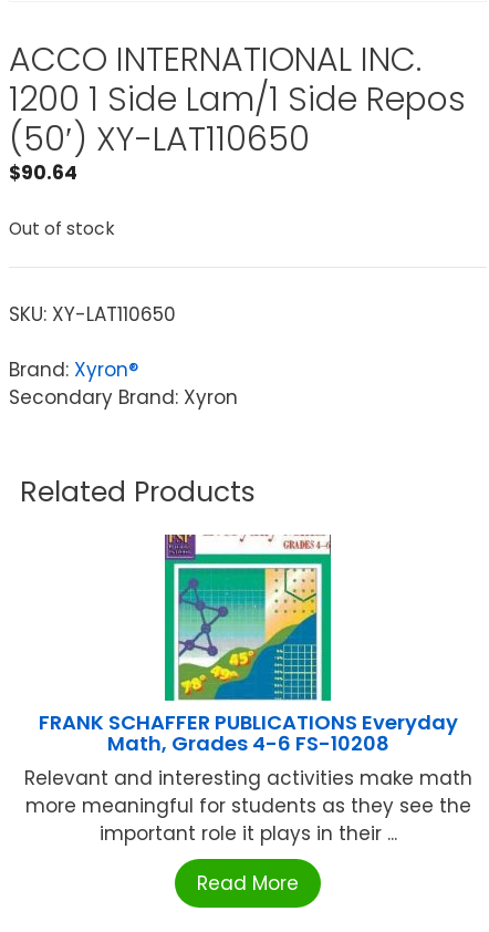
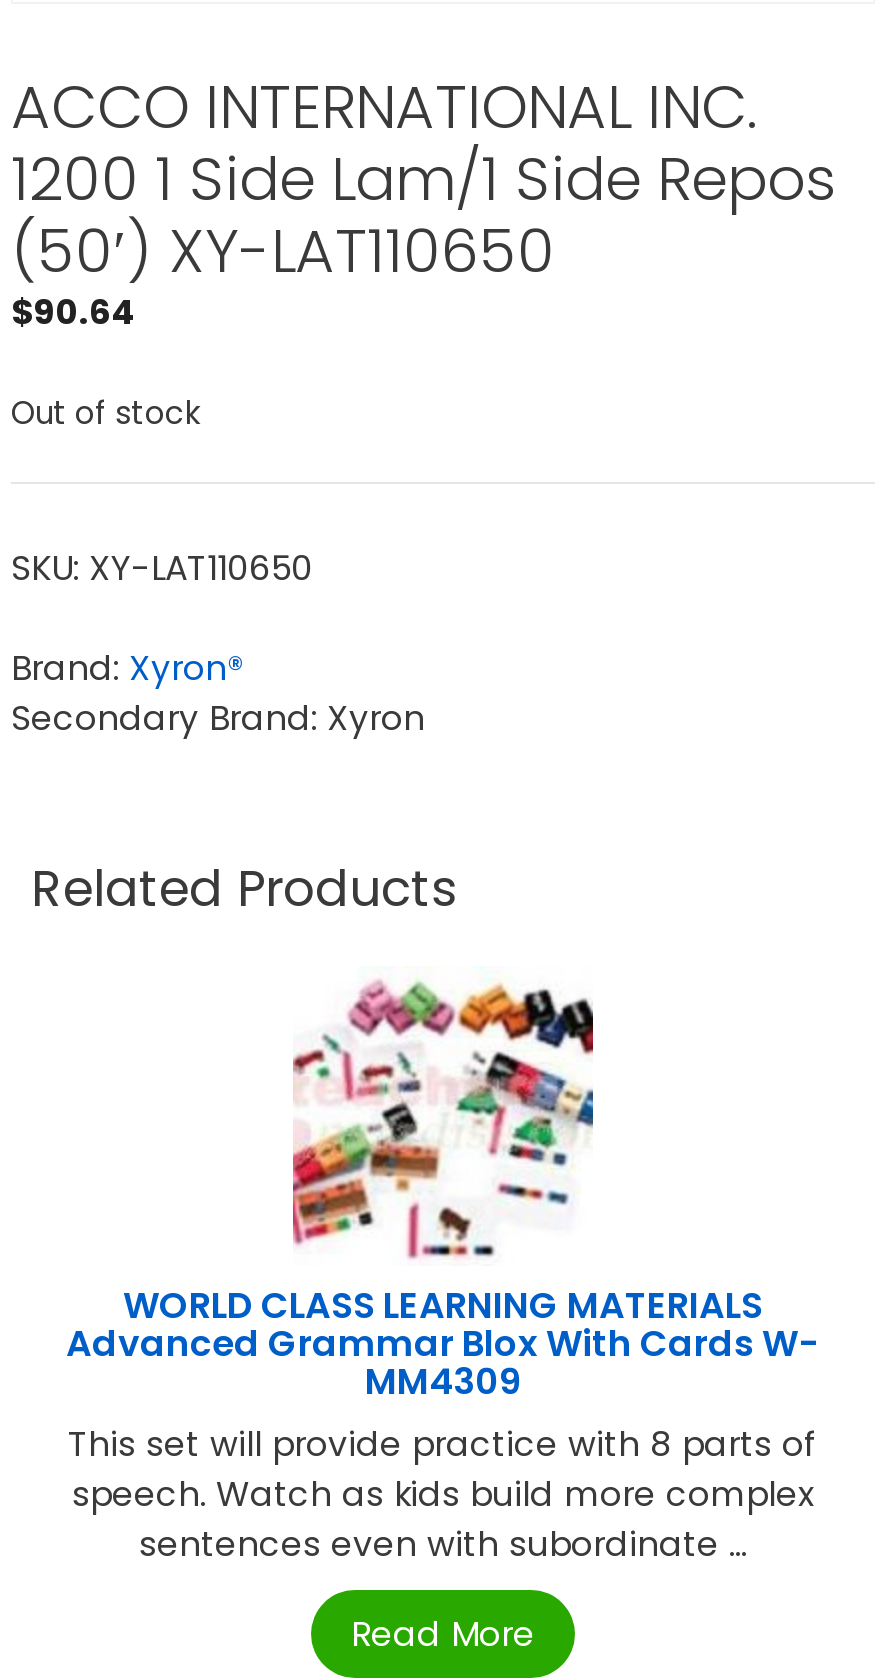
- [image]
- FRANK SCHAFFER PUBLICATIONS Everyday
- Math, Grades 4-6 FS-10208
- Relevant and interesting activities make math
- more meaningful for students as they see the
- important role it plays in their ...
+ [image]
+ WORLD CLASS LEARNING MATERIALS
+ Advanced Grammar Blox With Cards W-
+ MM4309
+ This set will provide practice with 8 parts of
+ speech. Watch as kids build more complex
+ sentences even with subordinate ...
